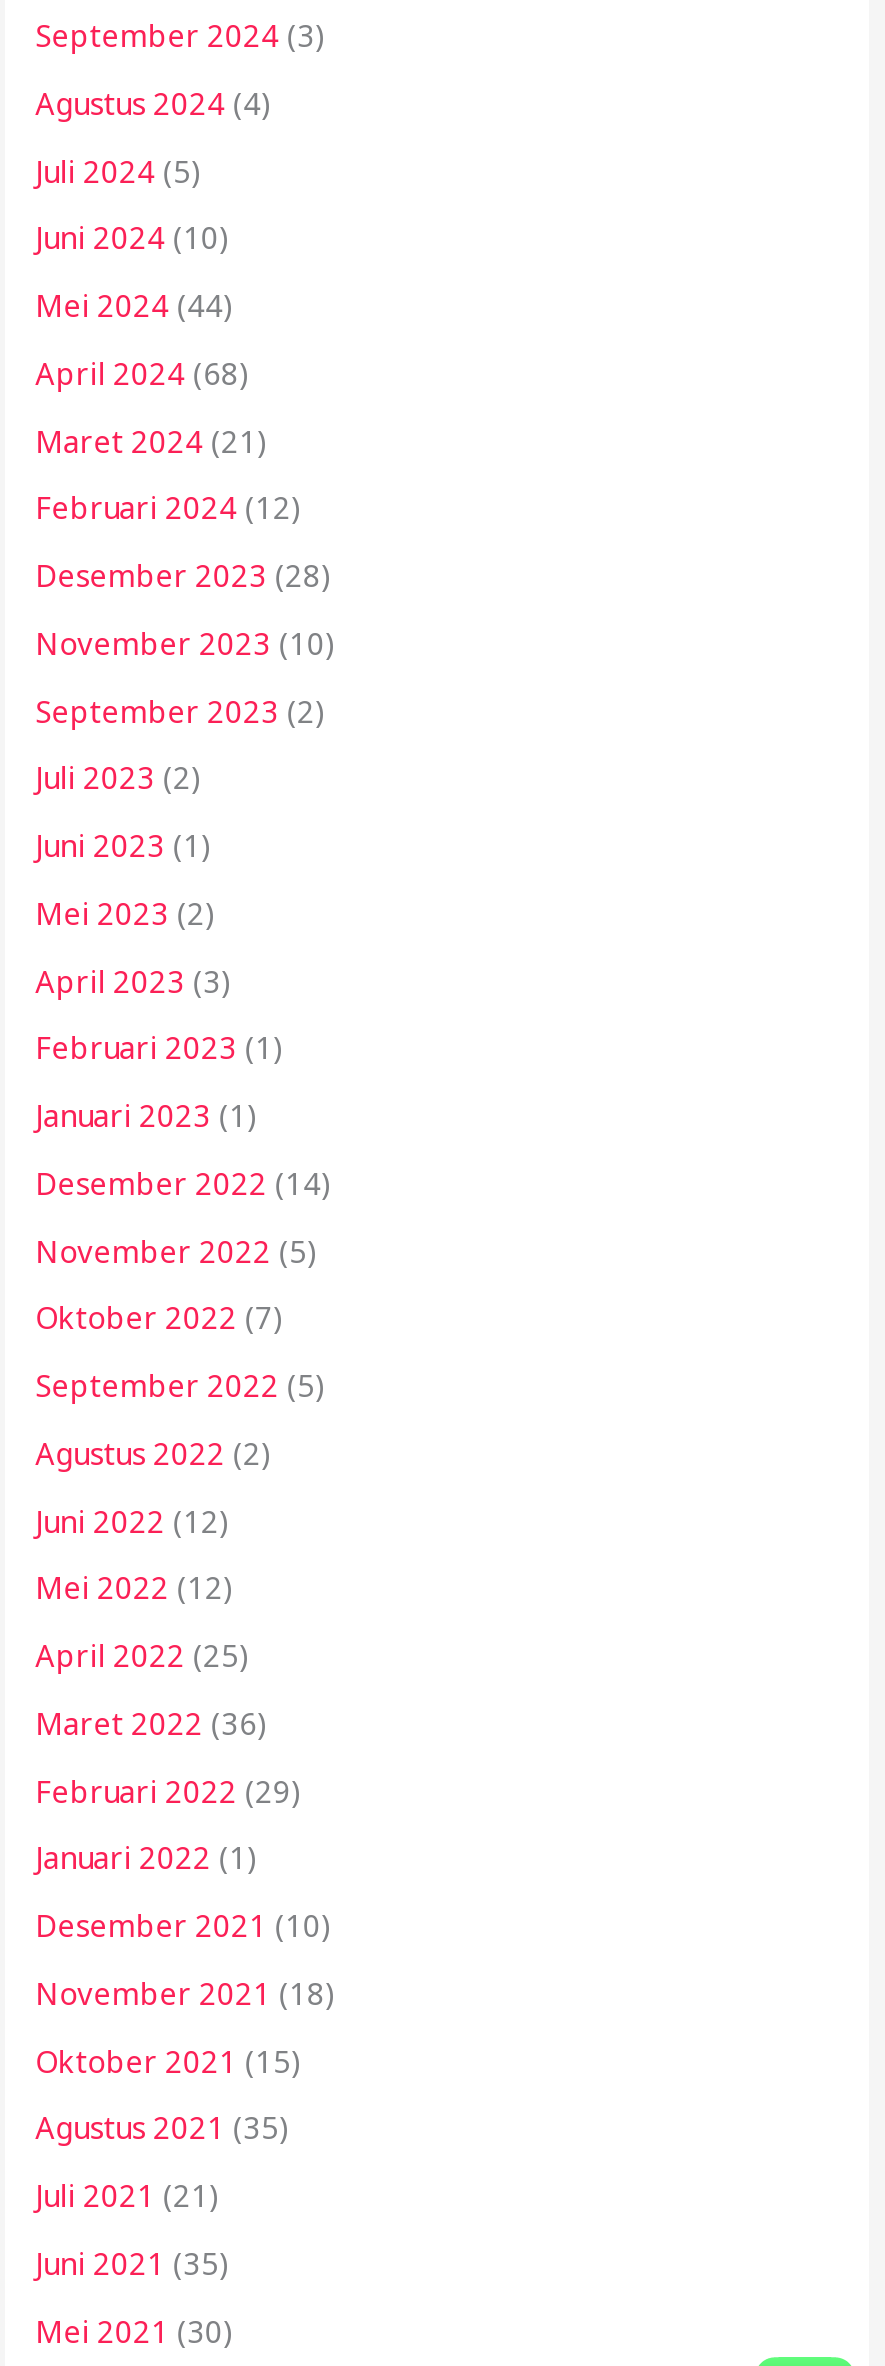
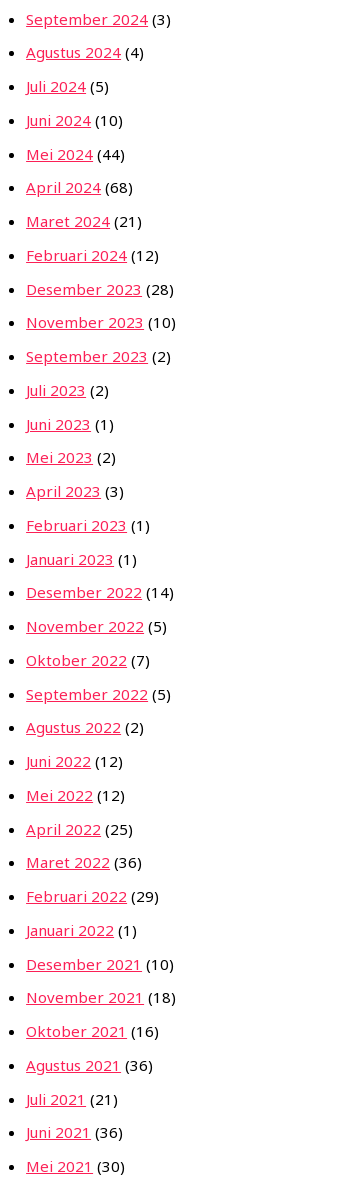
- Oktober 2021 (15)
+ Oktober 2021 (16)

- Agustus 2021 (35)
+ Agustus 2021 (36)

- Juni 2021 (35)
+ Juni 2021 (36)
